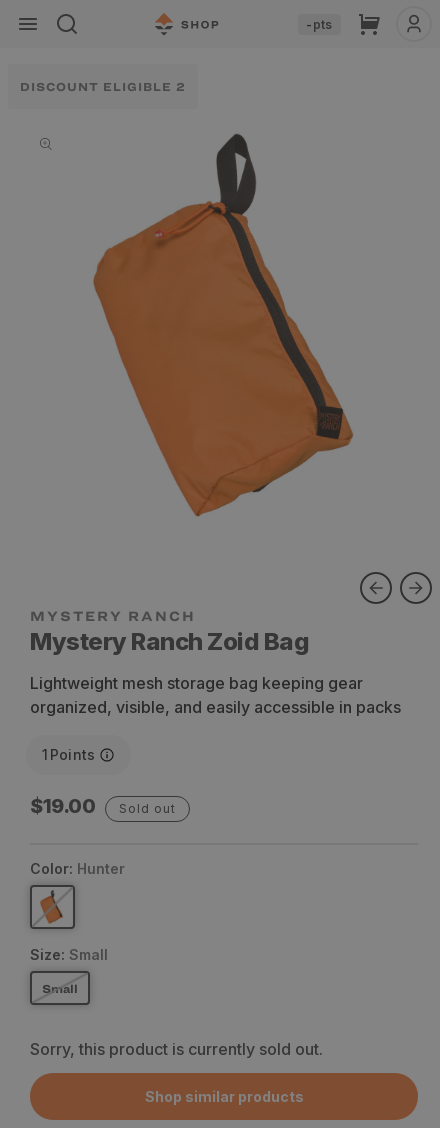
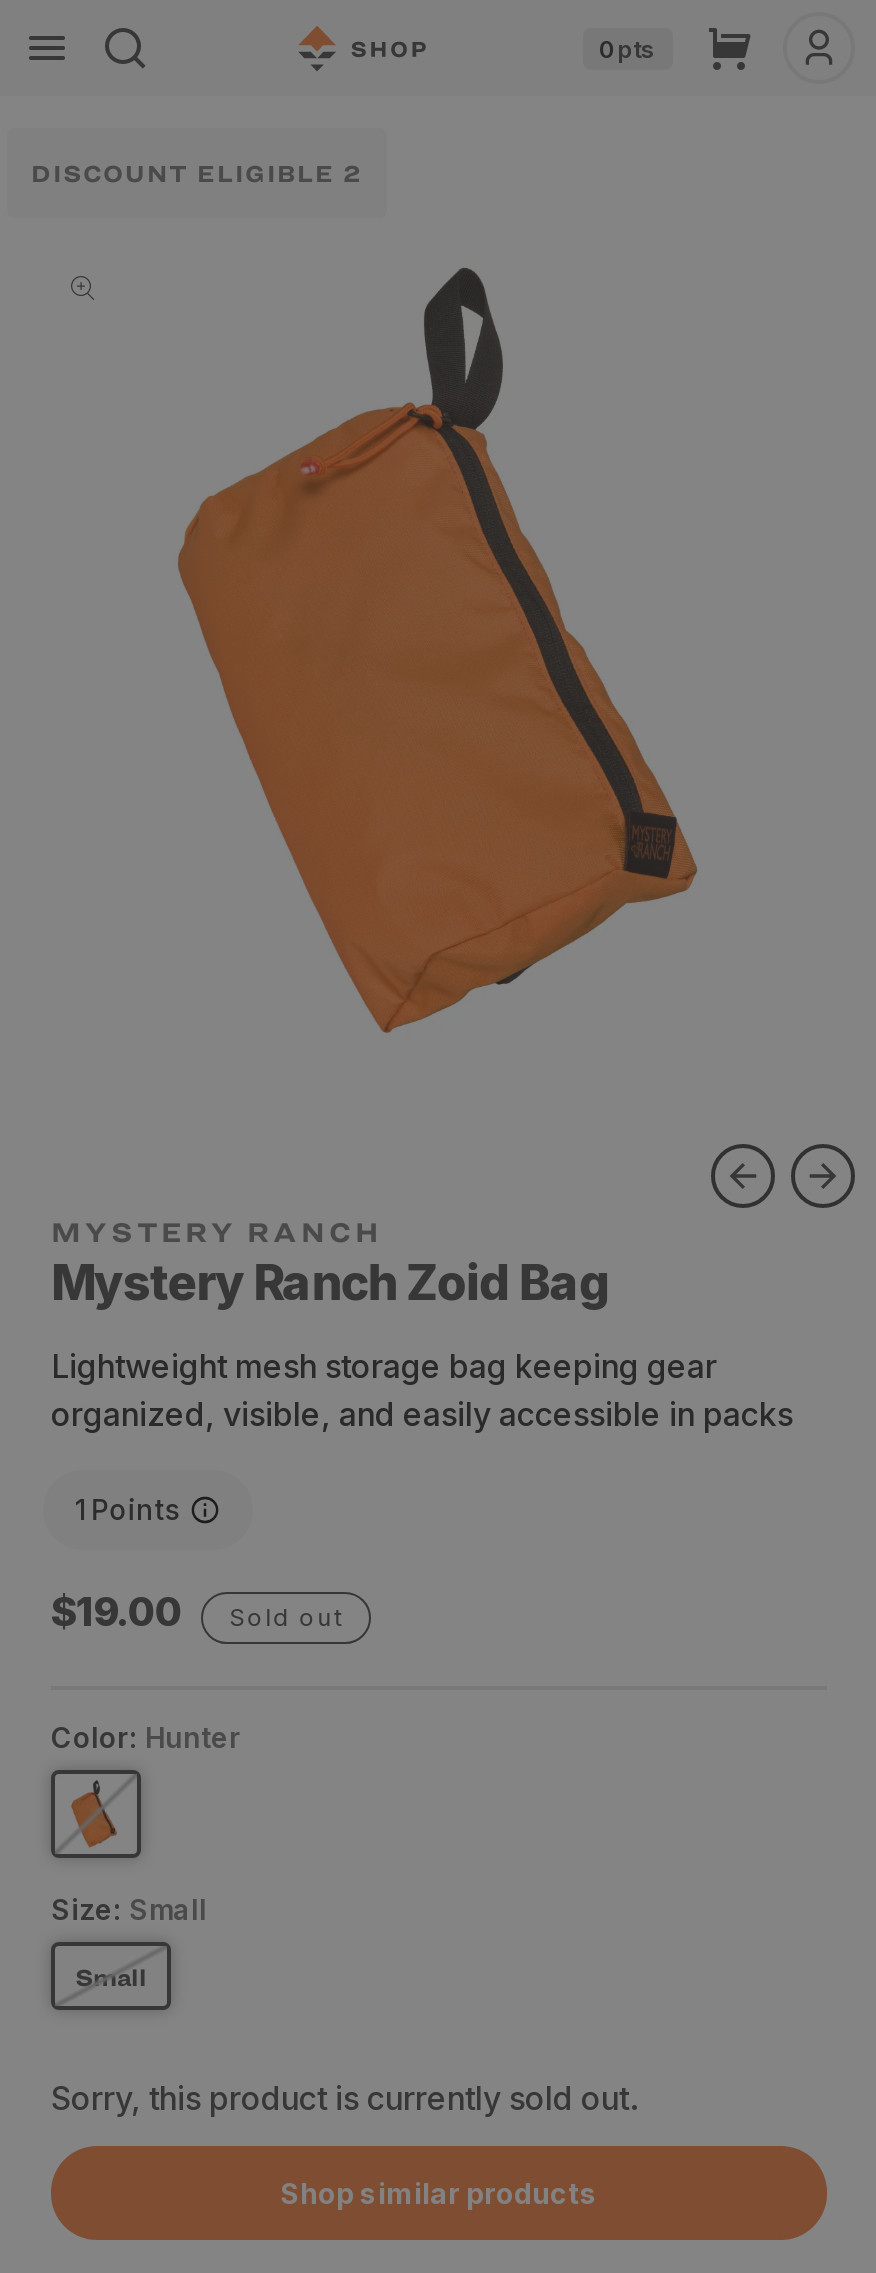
- - pts
+ 0 pts
